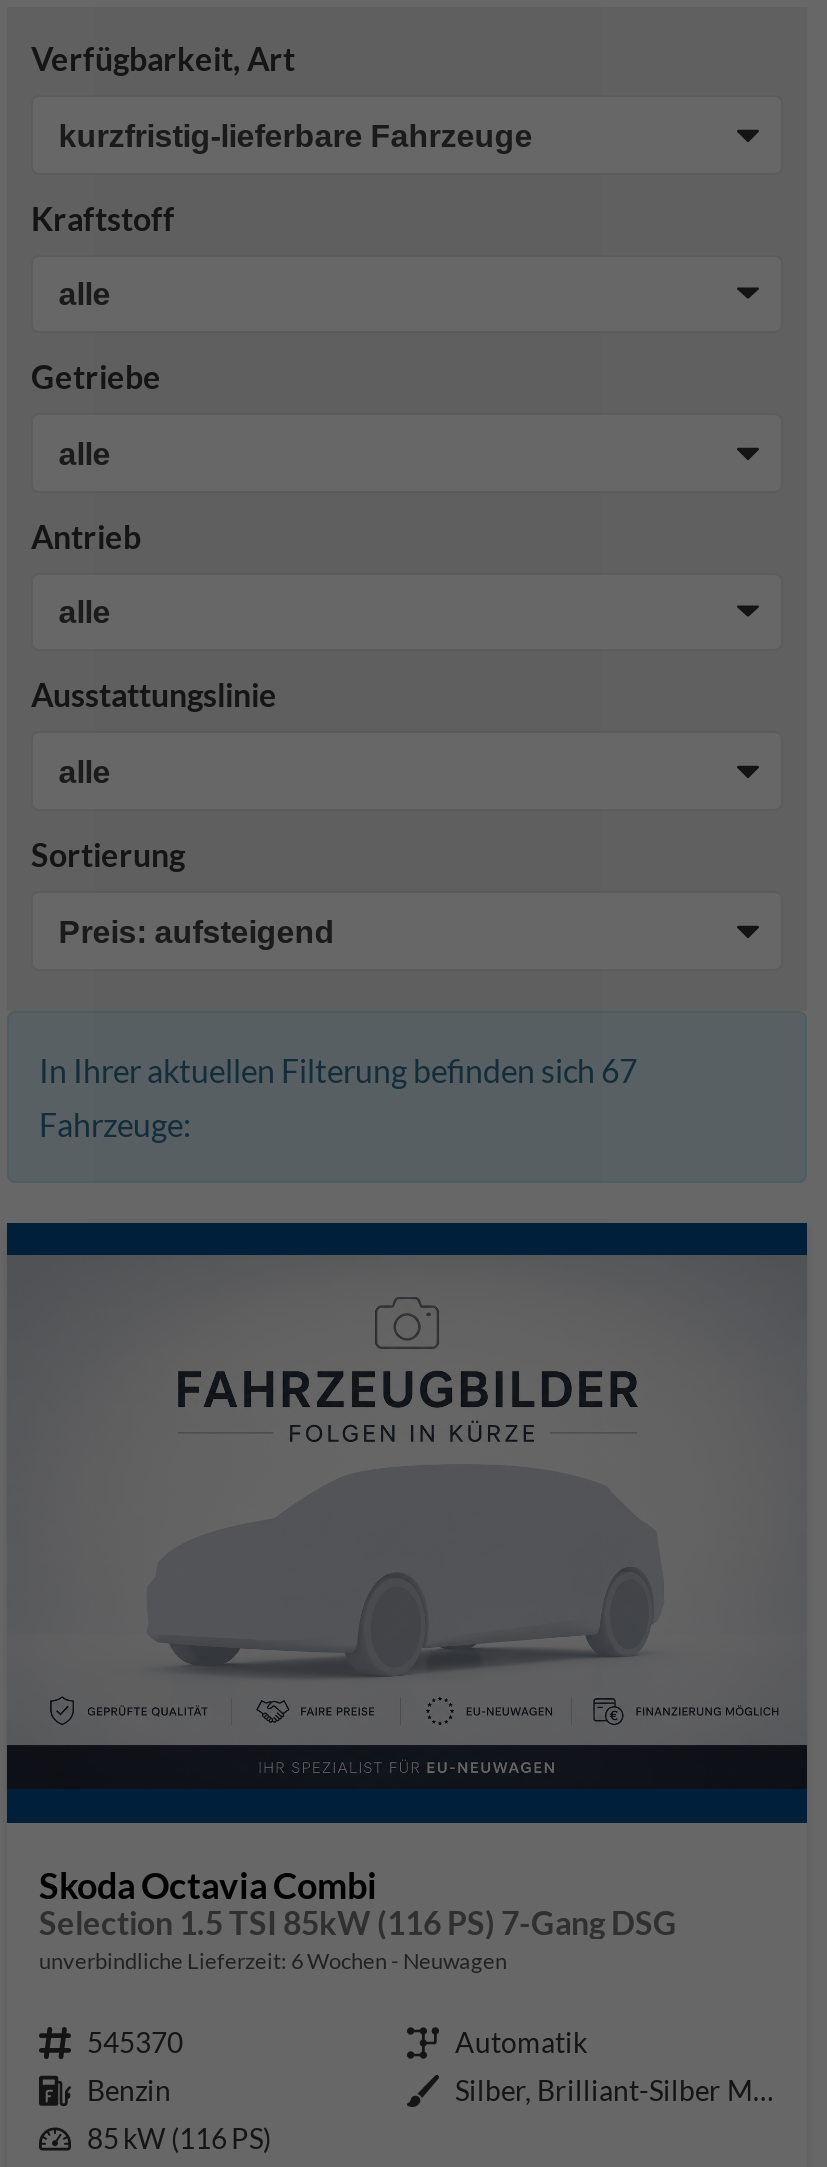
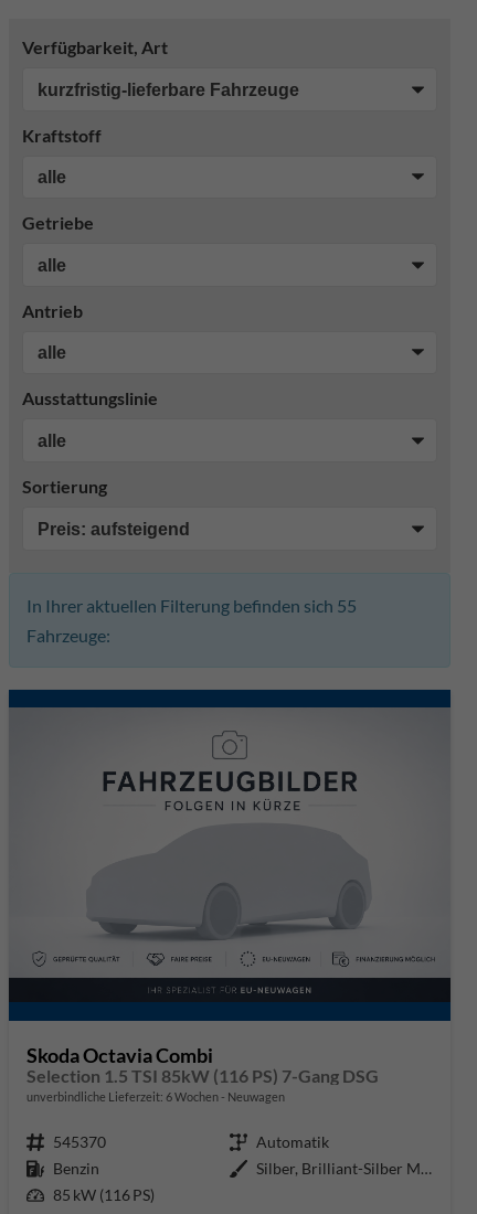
- In Ihrer aktuellen Filterung befinden sich 67
+ In Ihrer aktuellen Filterung befinden sich 55
